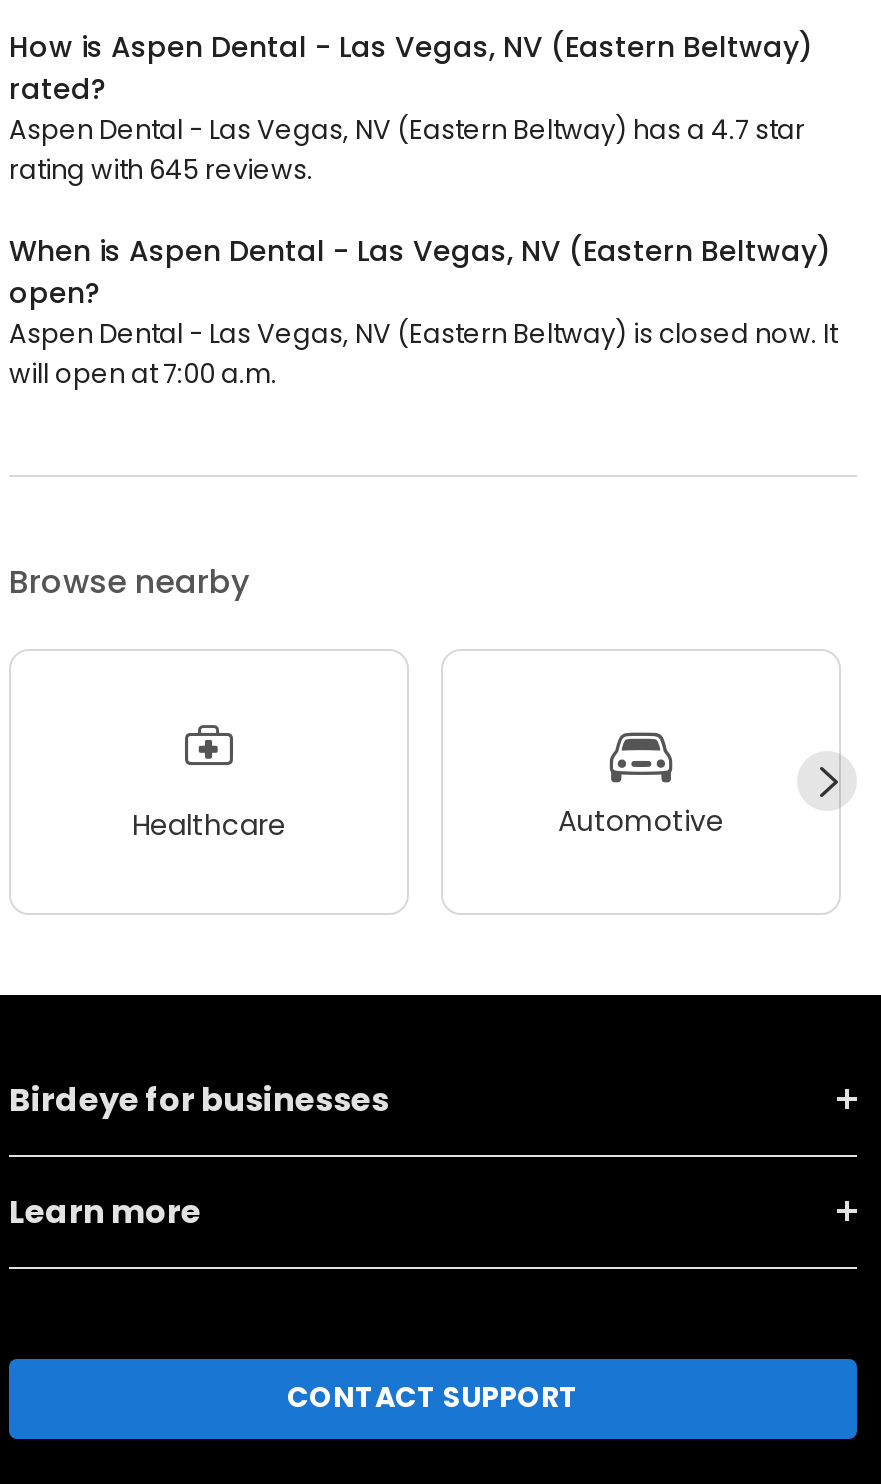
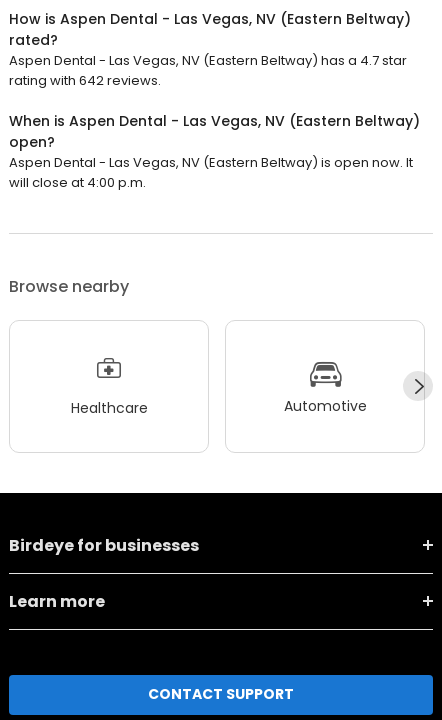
- rating with 645 reviews.
+ rating with 642 reviews.

- Aspen Dental - Las Vegas, NV (Eastern Beltway) is closed now. It
+ Aspen Dental - Las Vegas, NV (Eastern Beltway) is open now. It

- will open at 7:00 a.m.
+ will close at 4:00 p.m.
